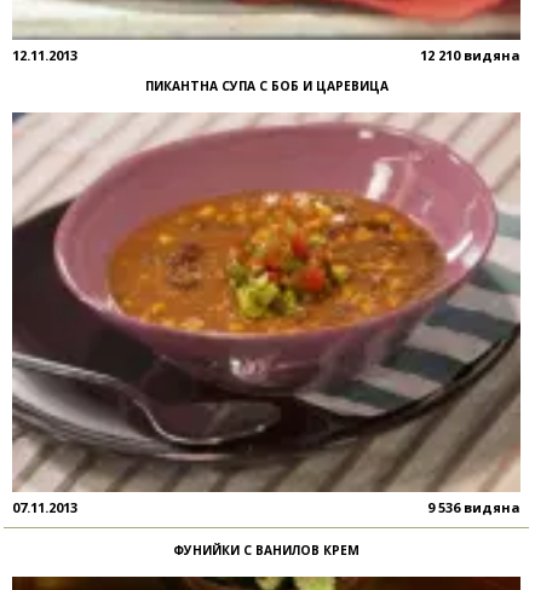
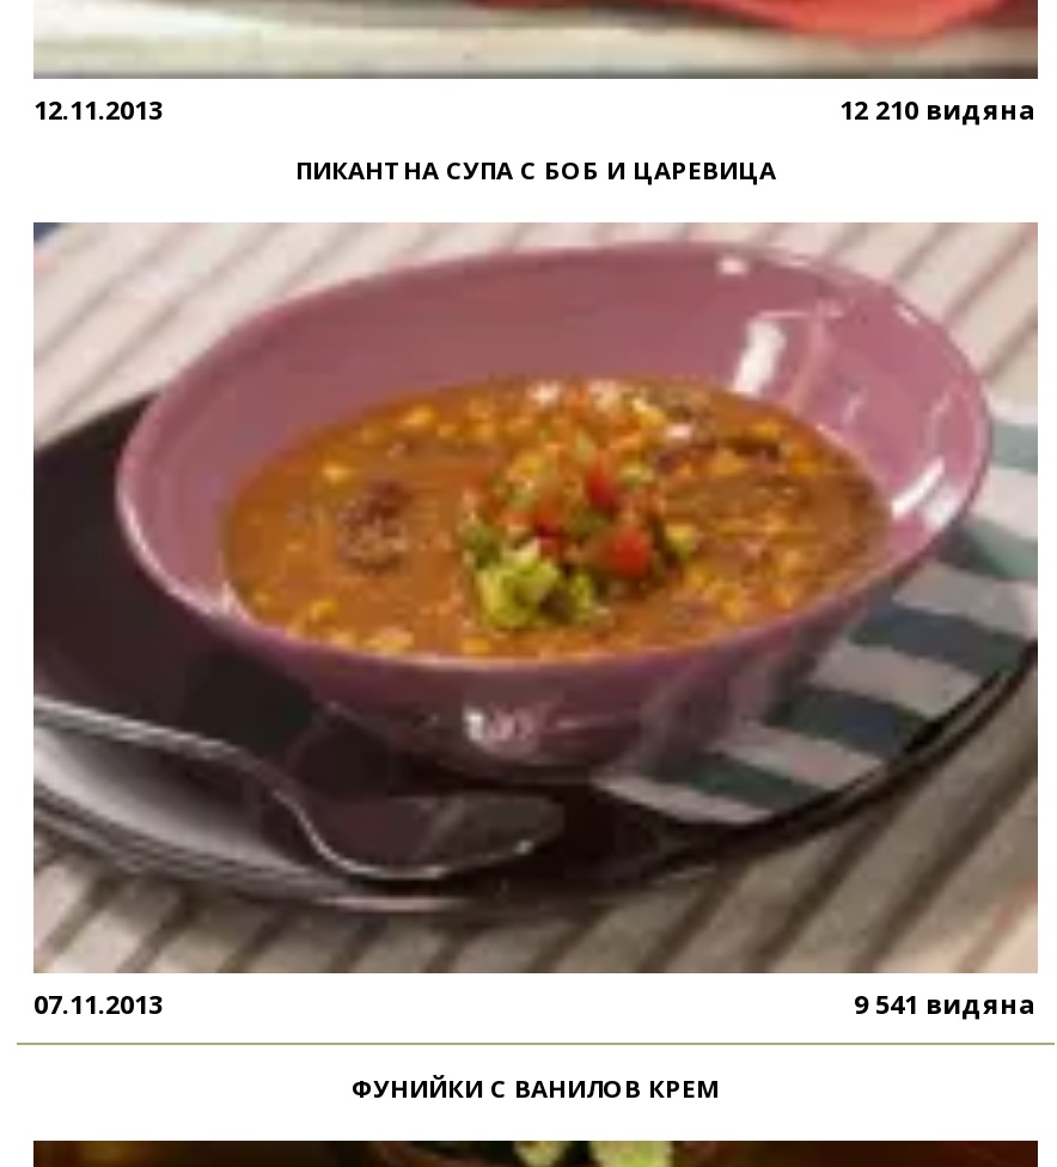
- 9 536 видяна
+ 9 541 видяна
